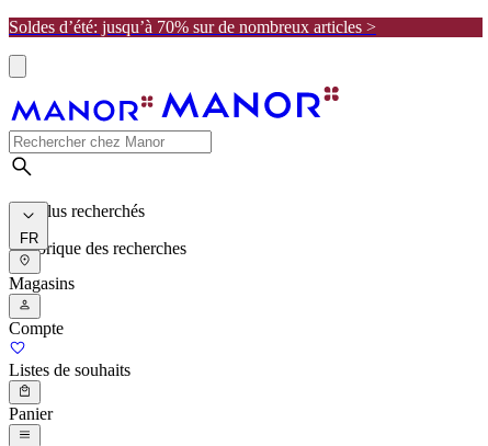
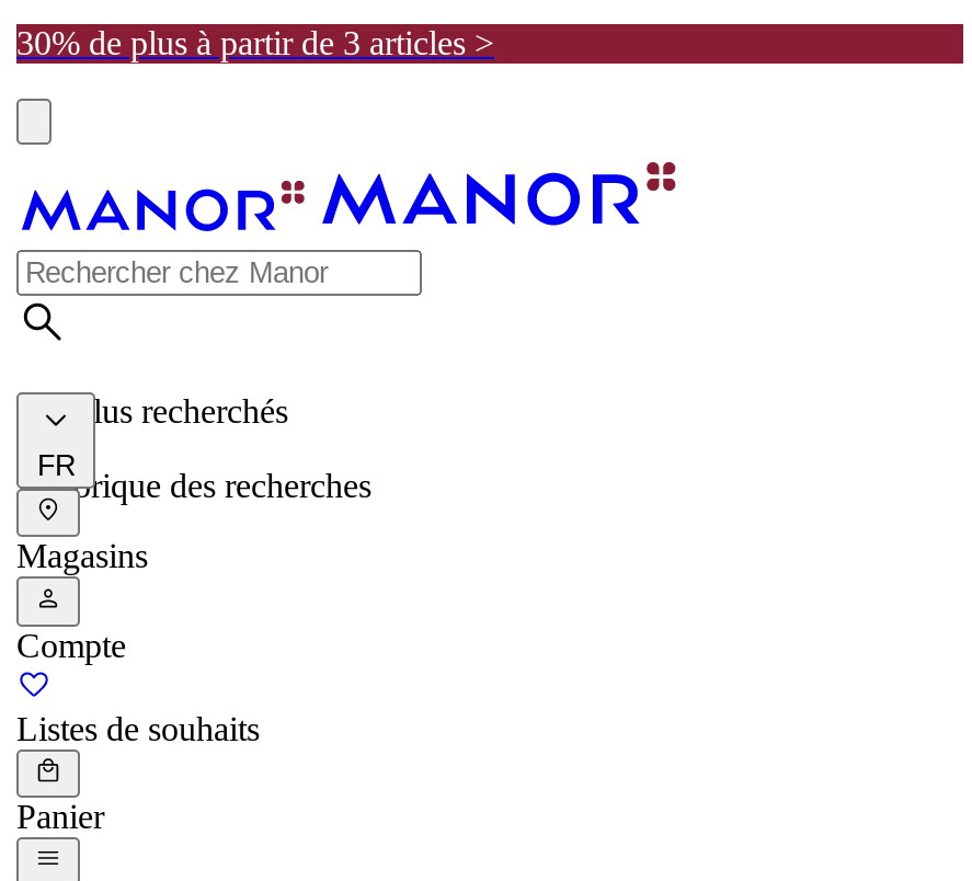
- Soldes d’été: jusqu’à 70% sur de nombreux articles >
+ 30% de plus à partir de 3 articles >
